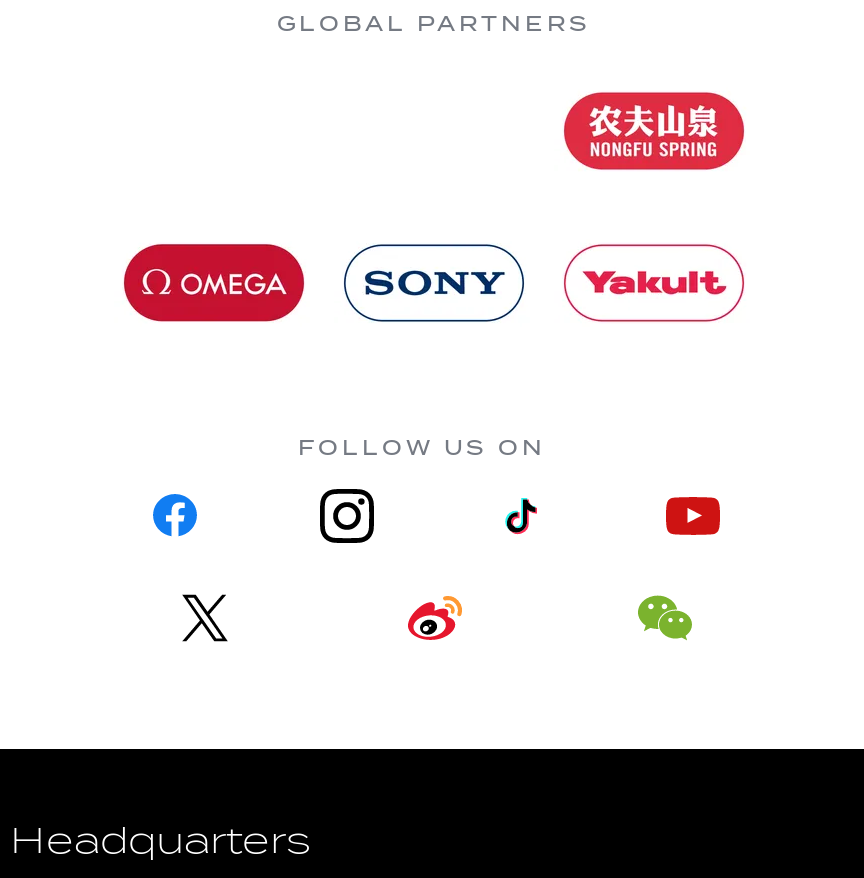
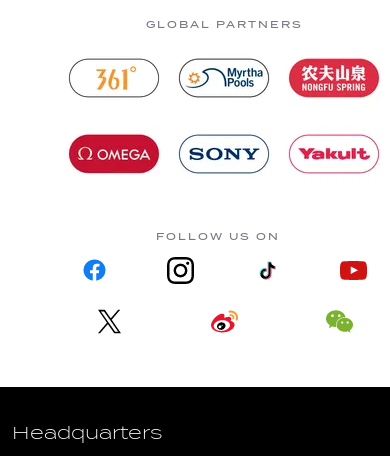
+ [image]

+ [image]
